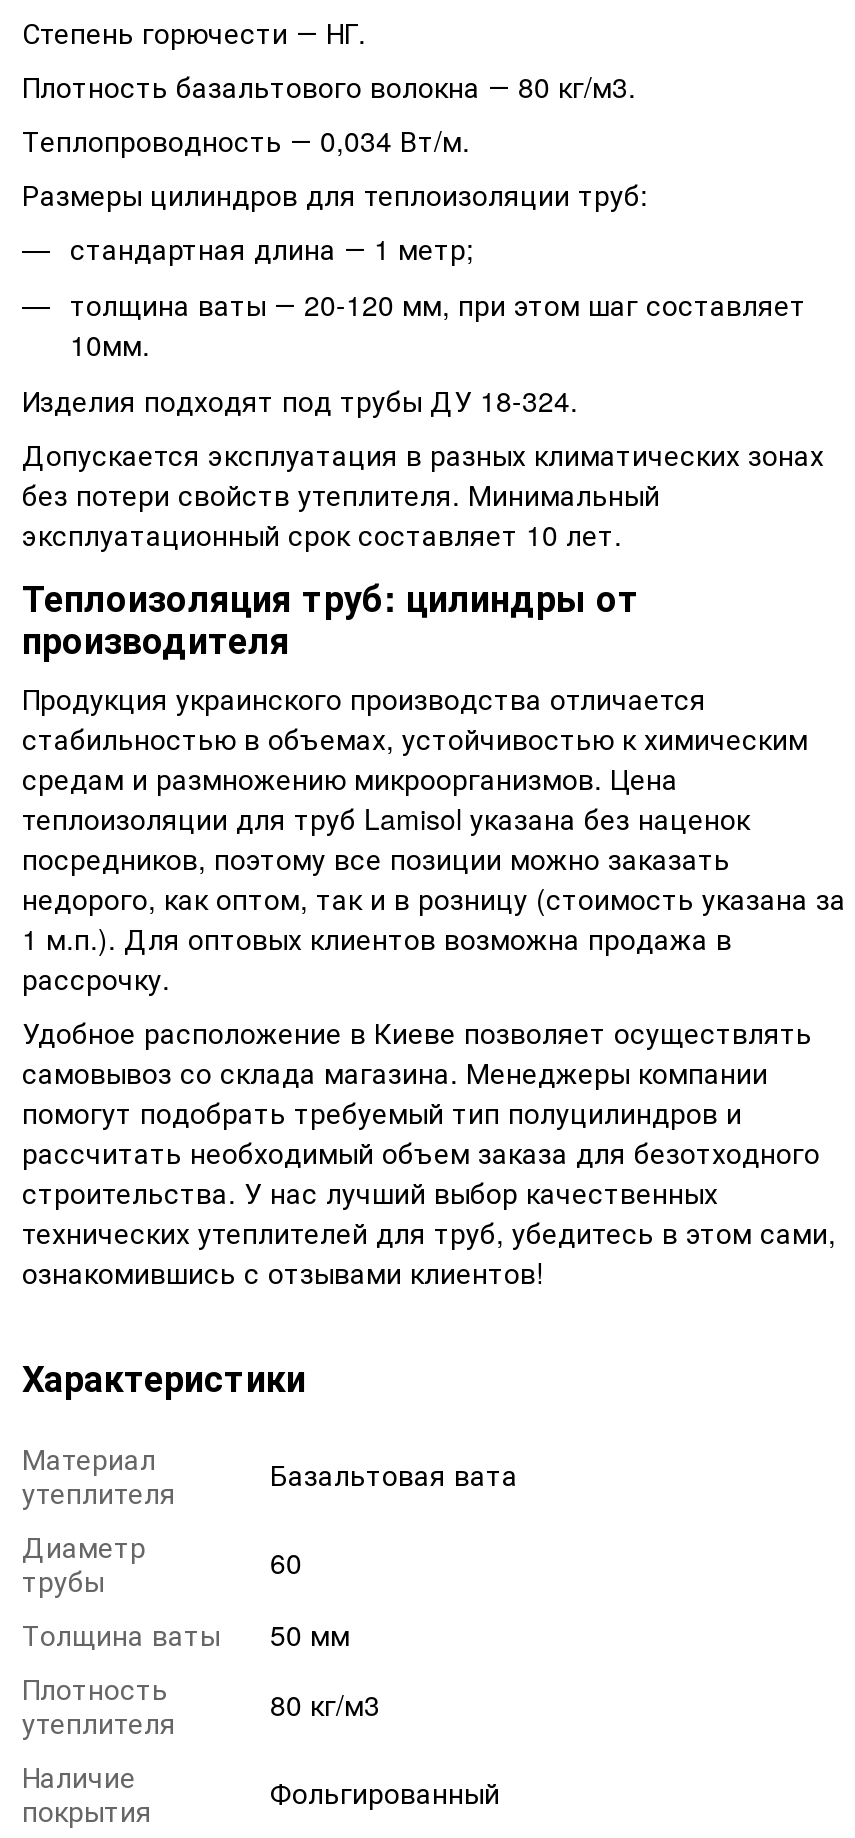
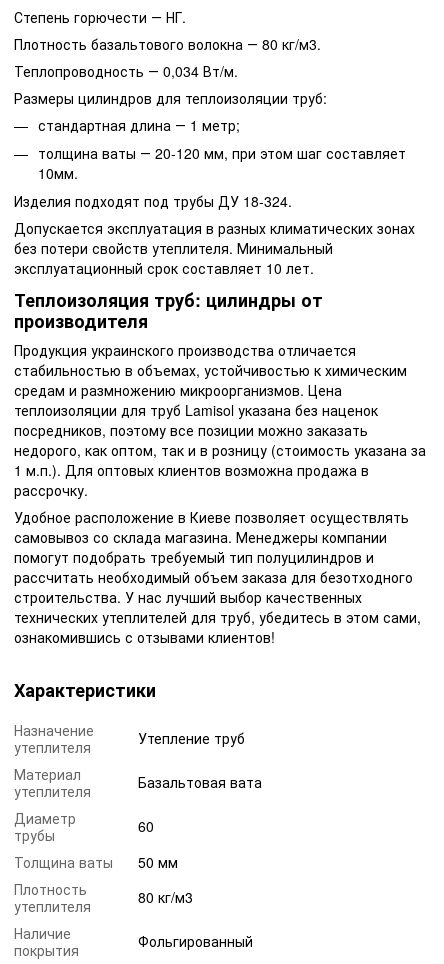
+ Назначение
+ утеплителя
+ Утепление труб
